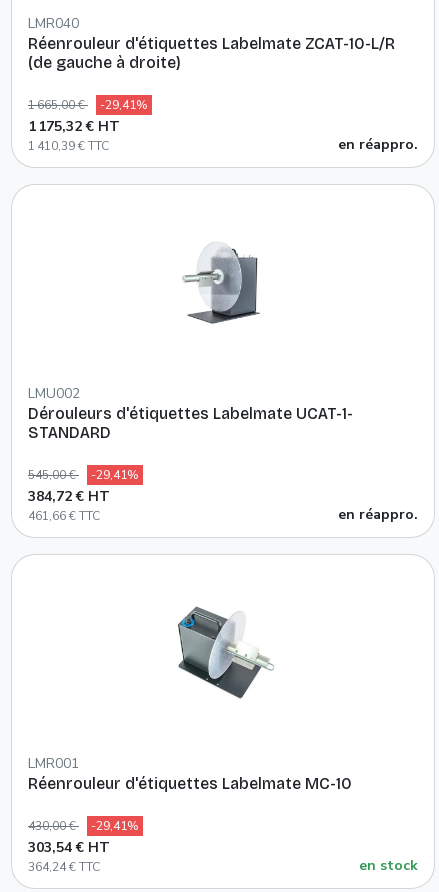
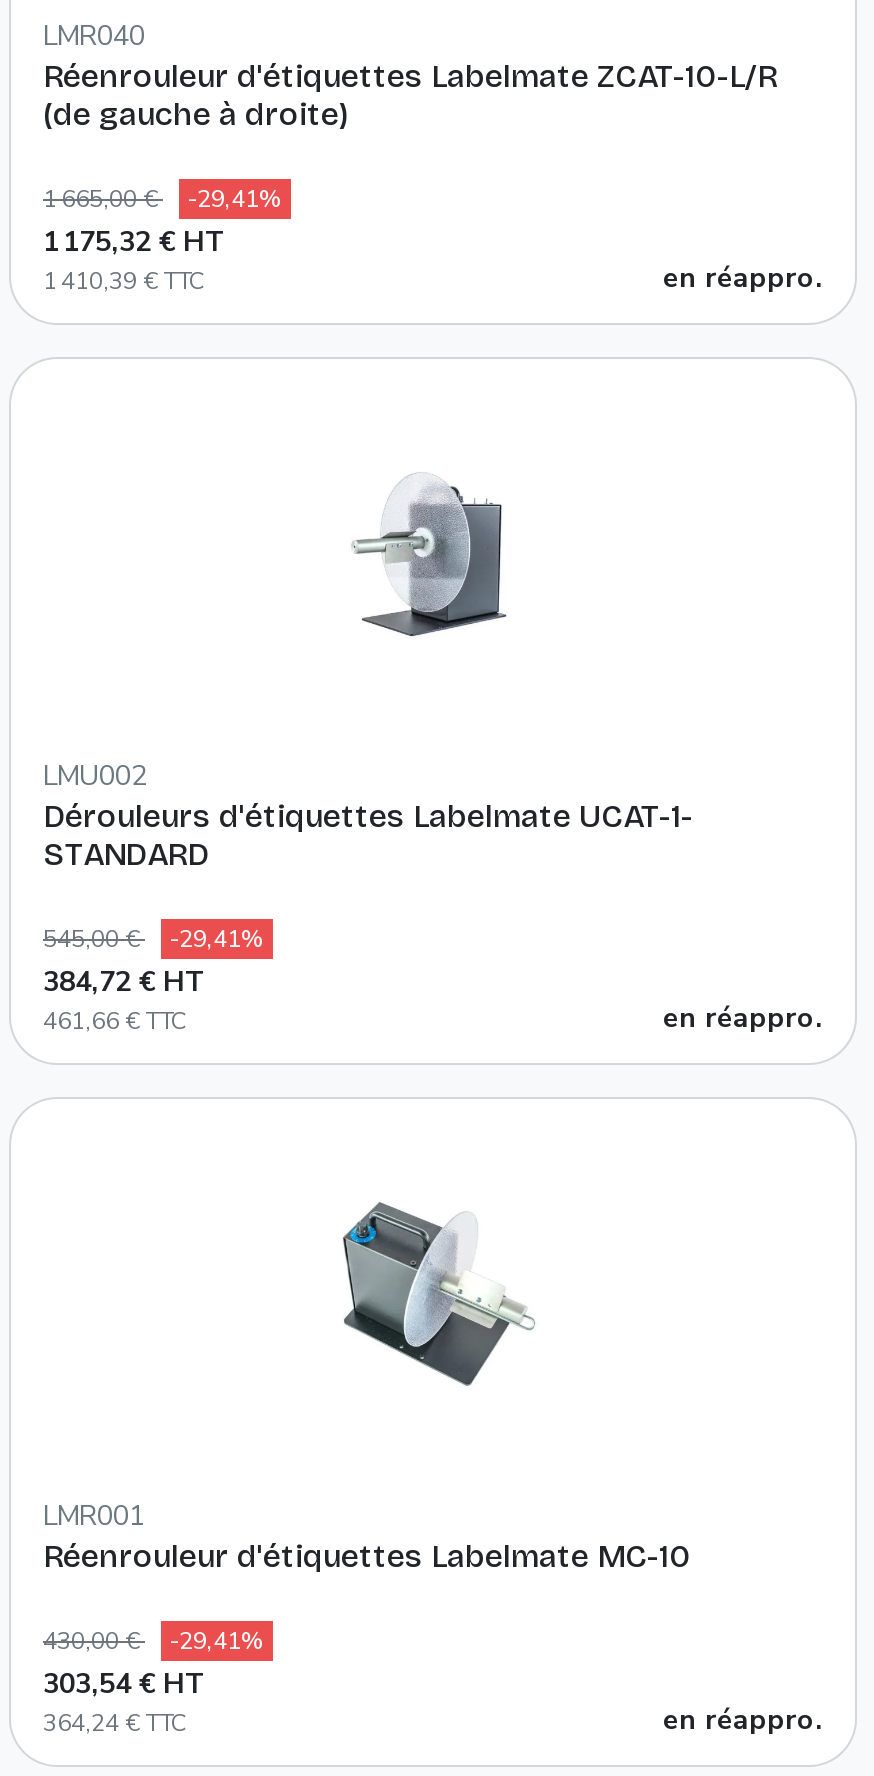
- en stock
+ en réappro.
